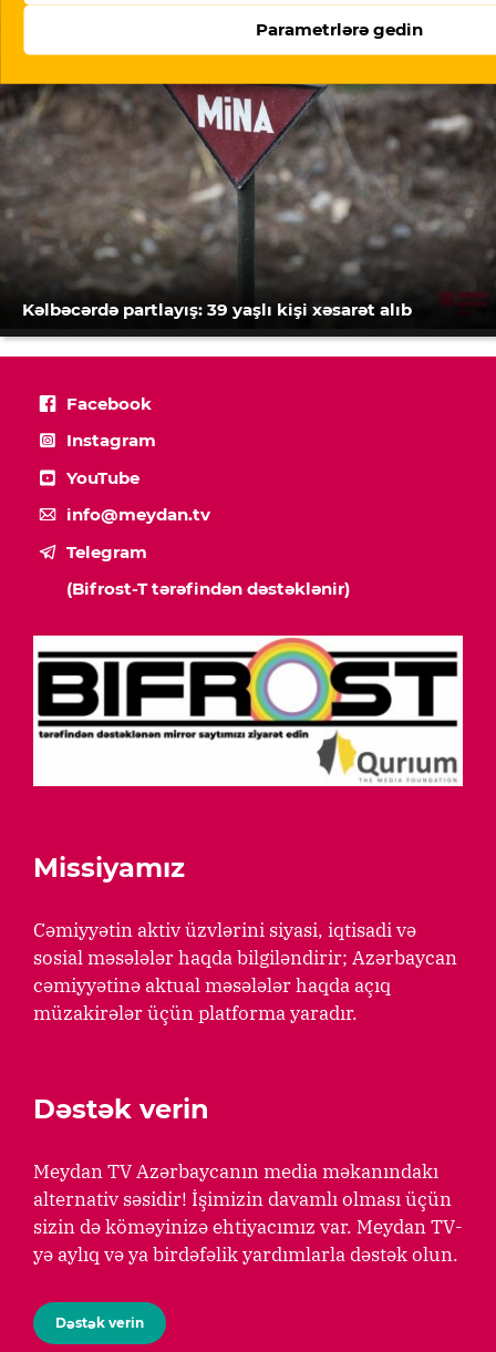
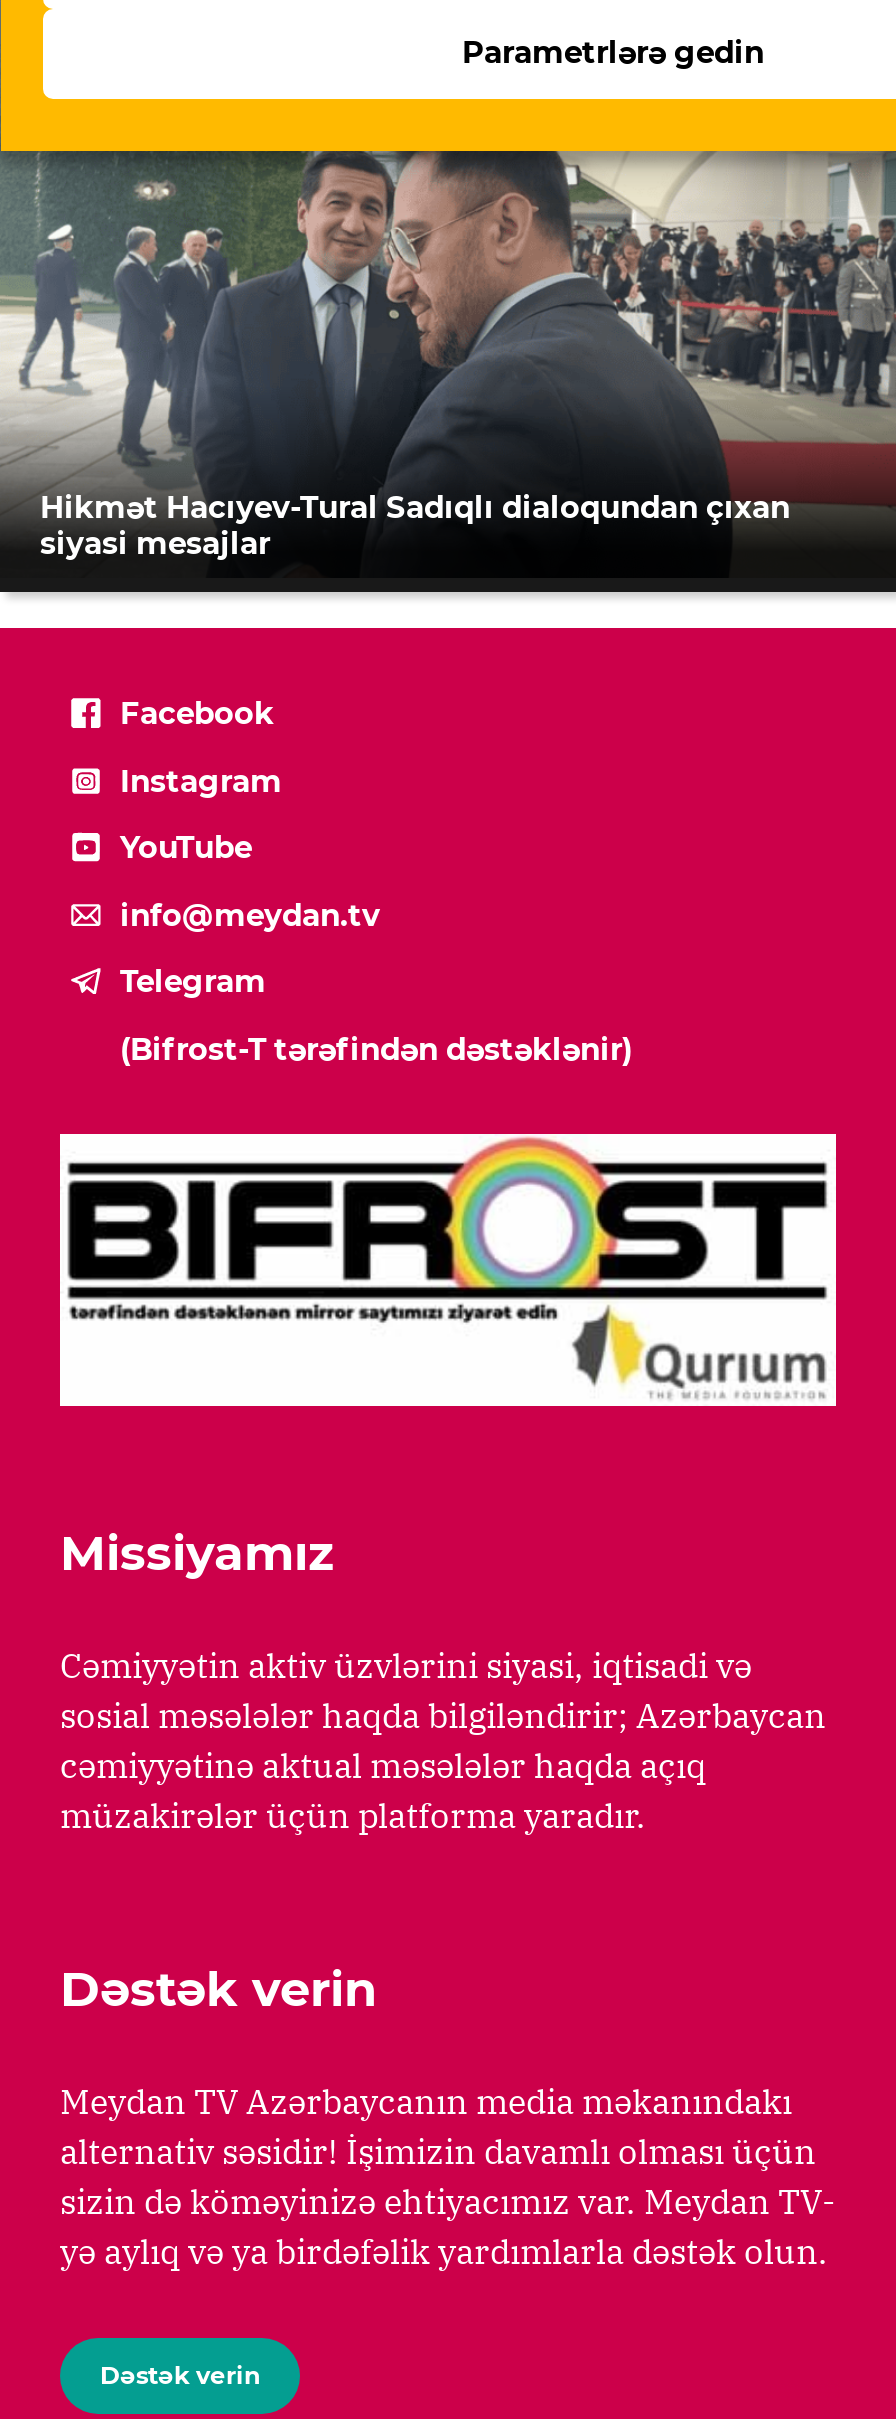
- [image]
- Kəlbəcərdə partlayış: 39 yaşlı kişi xəsarət alıb
+ [image]
+ Hikmət Hacıyev-Tural Sadıqlı dialoqundan çıxan
+ siyasi mesajlar
